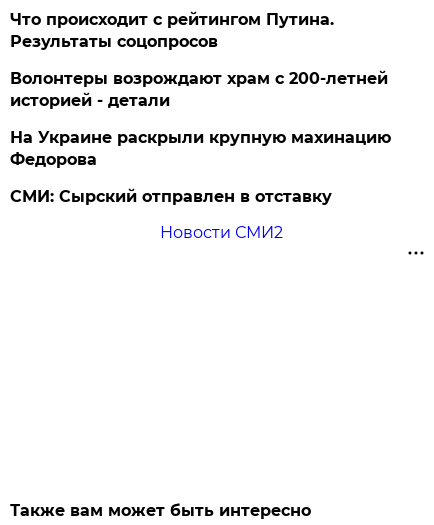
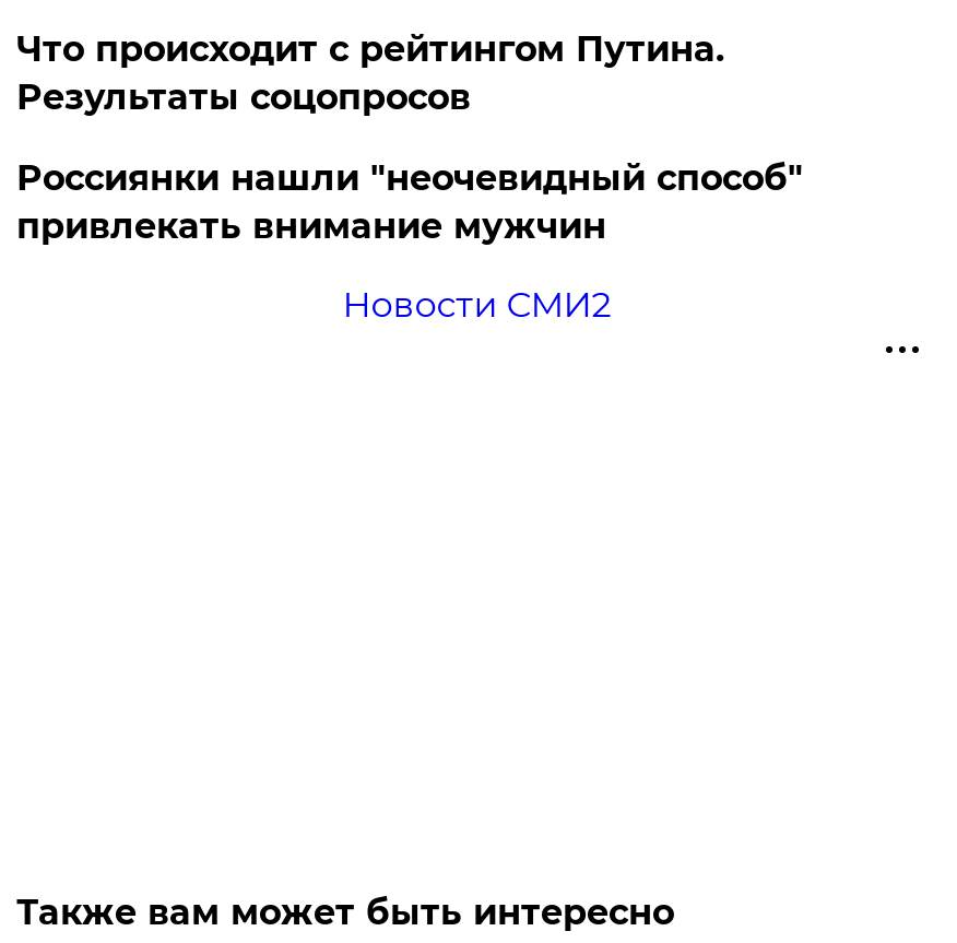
- Волонтеры возрождают храм с 200-летней
- историей - детали
- На Украине раскрыли крупную махинацию
- Федорова
- СМИ: Сырский отправлен в отставку
+ Россиянки нашли "неочевидный способ"
+ привлекать внимание мужчин
